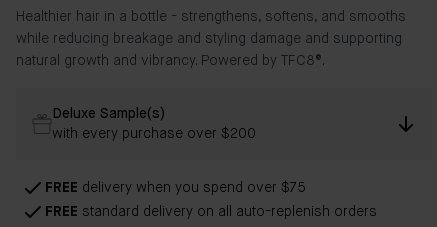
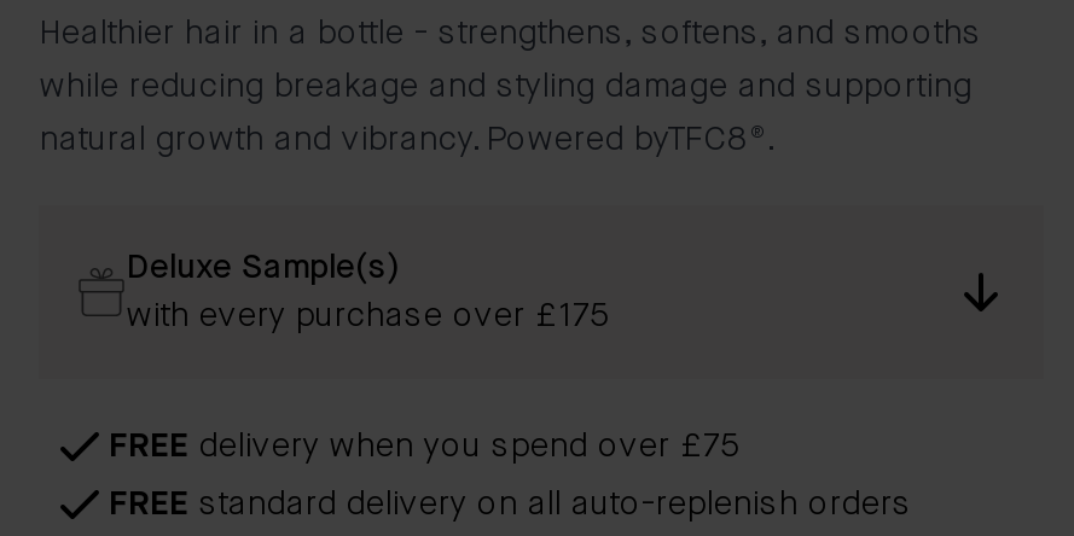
- with every purchase over $200
+ with every purchase over £175

- FREE delivery when you spend over $75
+ FREE delivery when you spend over £75
